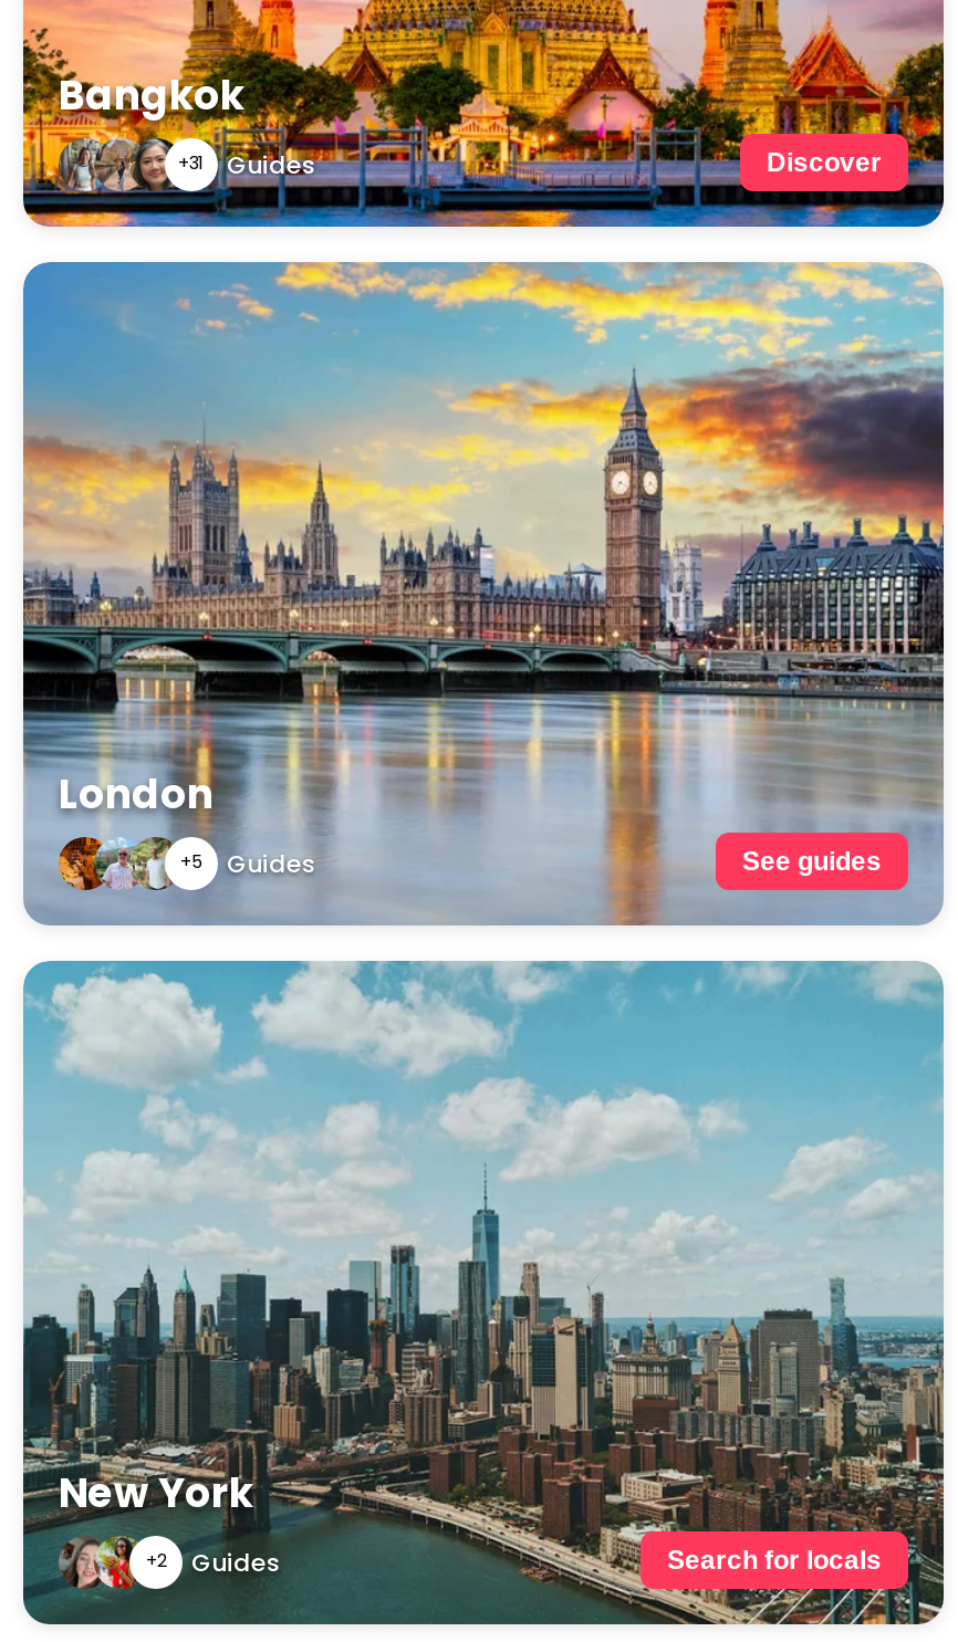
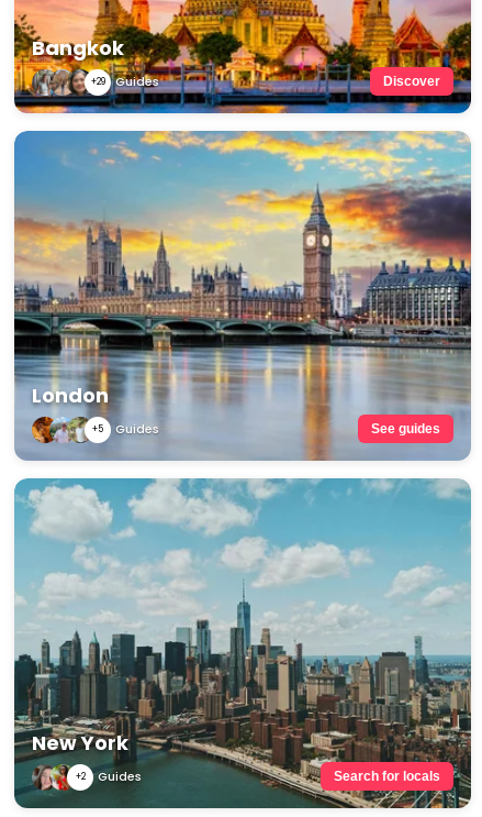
- +31 Guides
+ +29 Guides
